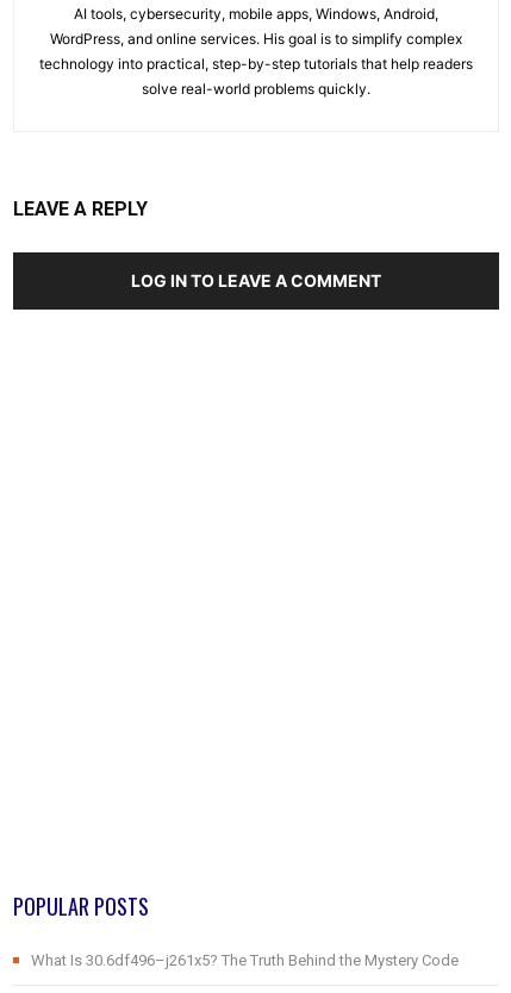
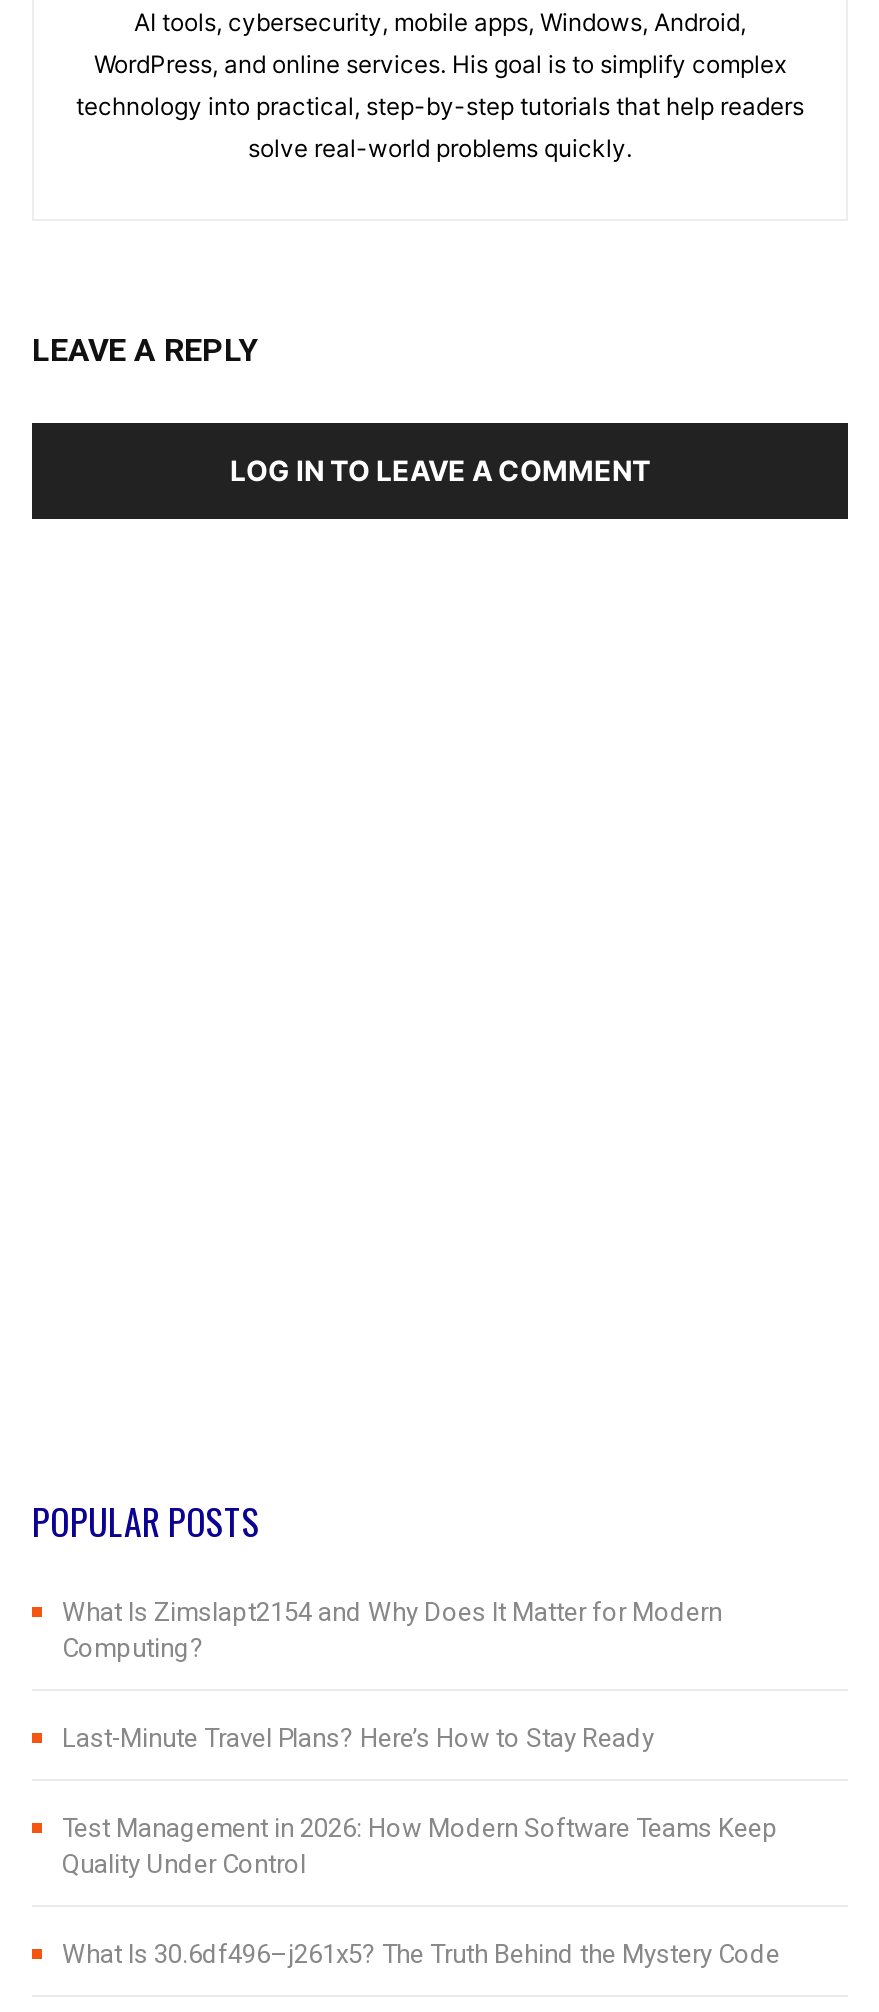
+ What Is Zimslapt2154 and Why Does It Matter for Modern
+ Computing?
+ Last-Minute Travel Plans? Here’s How to Stay Ready
+ Test Management in 2026: How Modern Software Teams Keep
+ Quality Under Control
